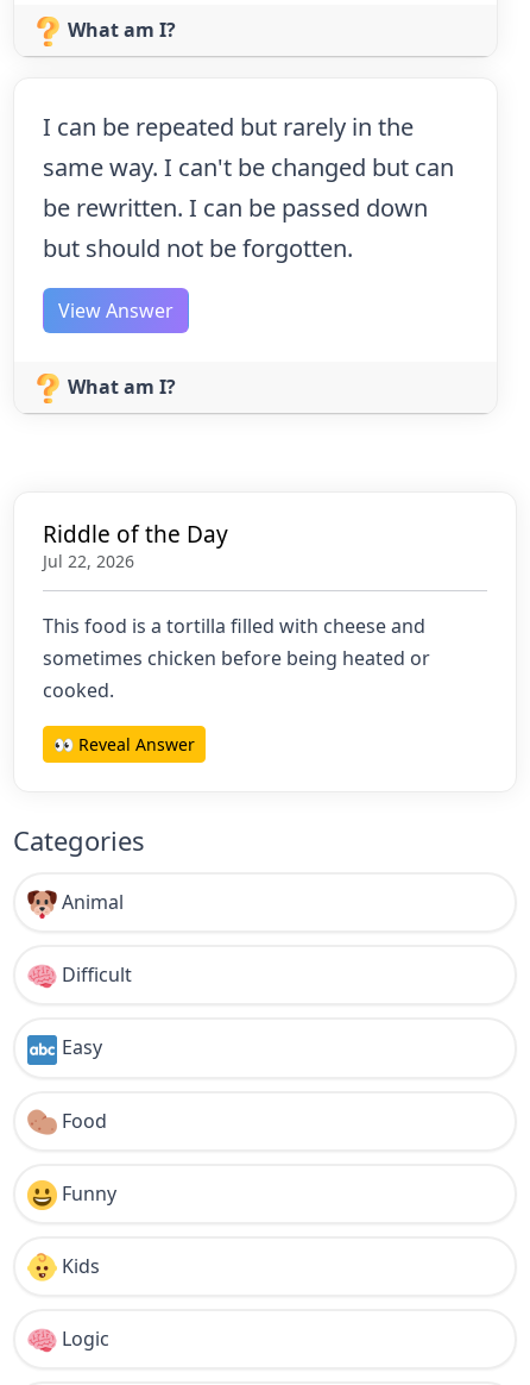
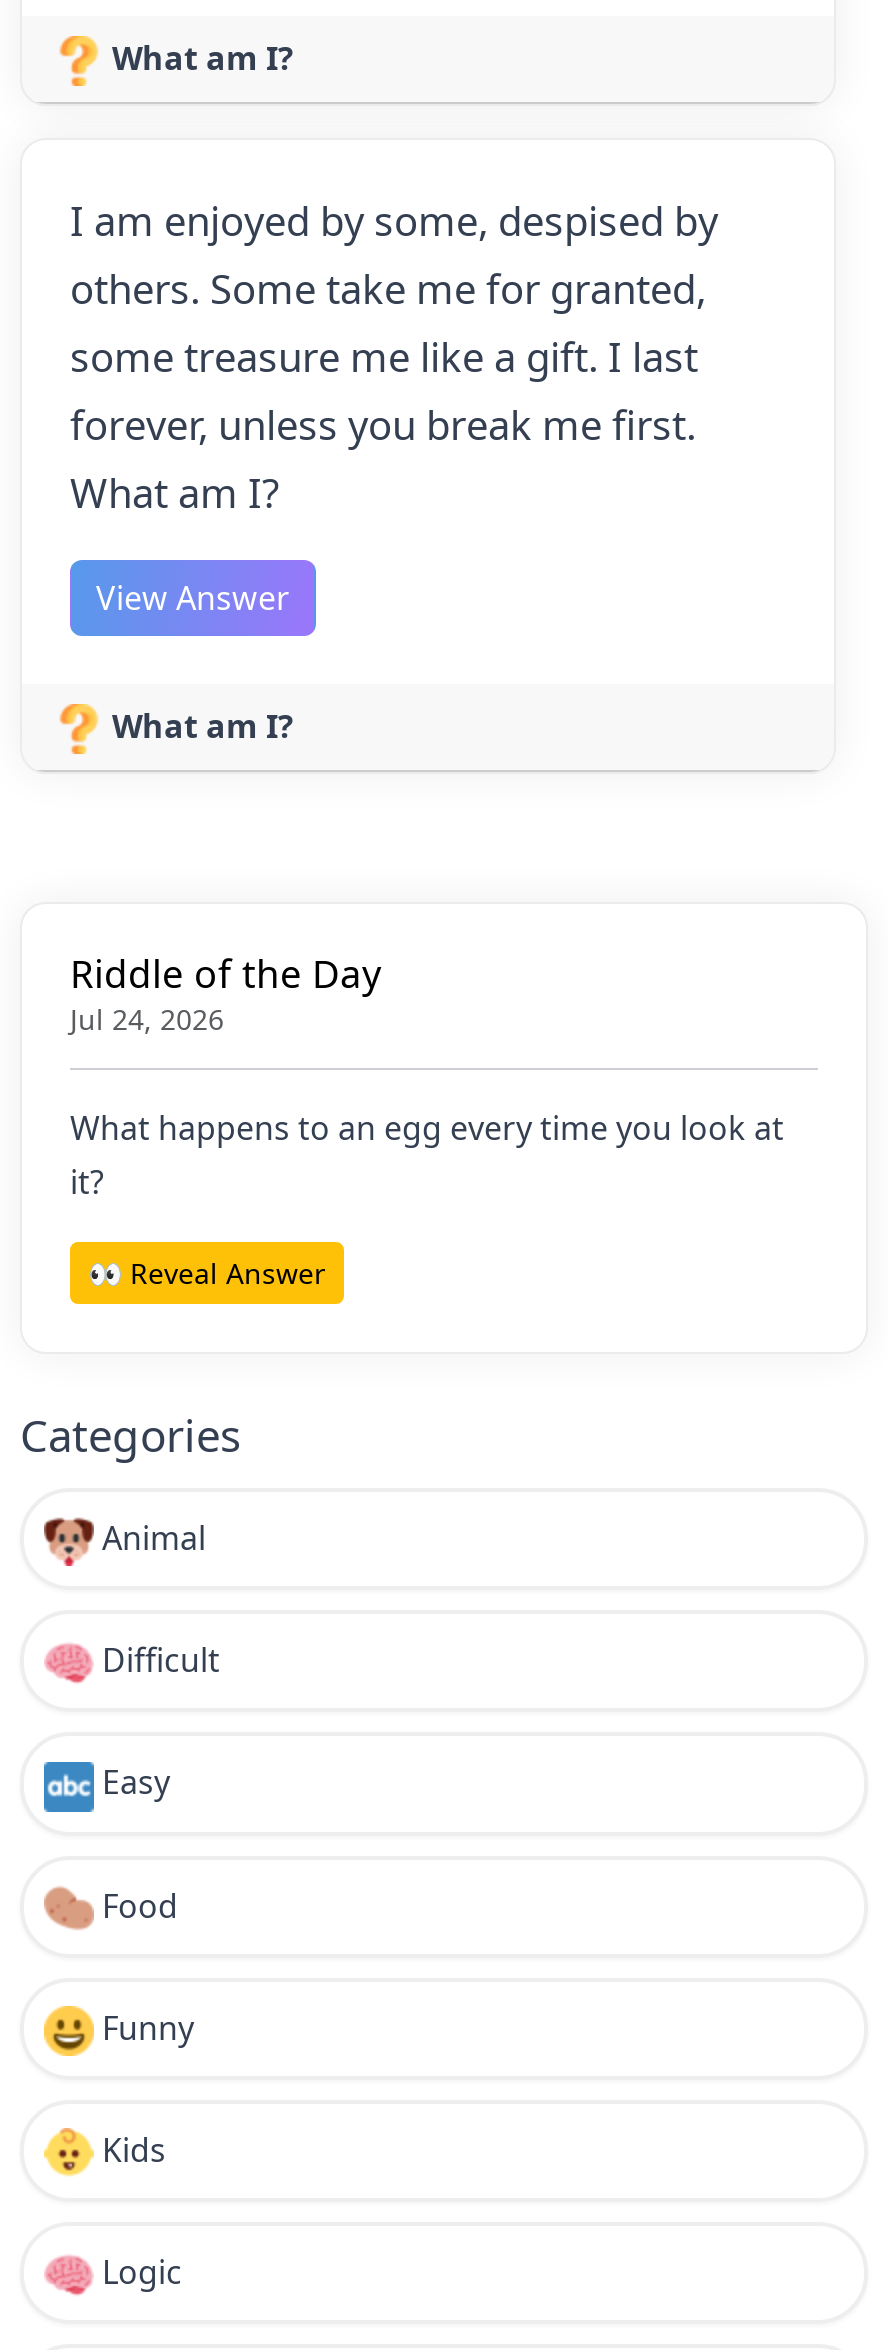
- I can be repeated but rarely in the
- same way. I can't be changed but can
- be rewritten. I can be passed down
- but should not be forgotten.
+ I am enjoyed by some, despised by
+ others. Some take me for granted,
+ some treasure me like a gift. I last
+ forever, unless you break me first.
+ What am I?

moved down: View Answer | What am I? | Riddle of the Day

- Jul 22, 2026
+ Jul 24, 2026

- This food is a tortilla filled with cheese and
- sometimes chicken before being heated or
- cooked.
+ What happens to an egg every time you look at
+ it?
